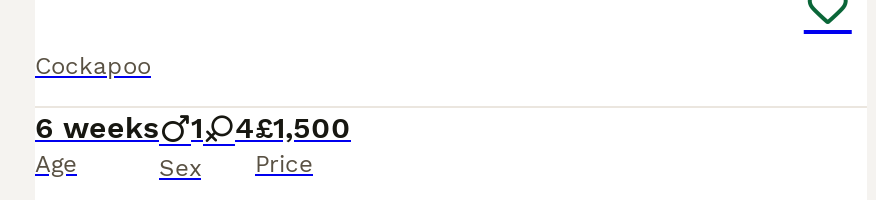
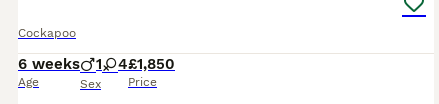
- 6 weeks 1 4 £1,500
+ 6 weeks 1 4 £1,850
